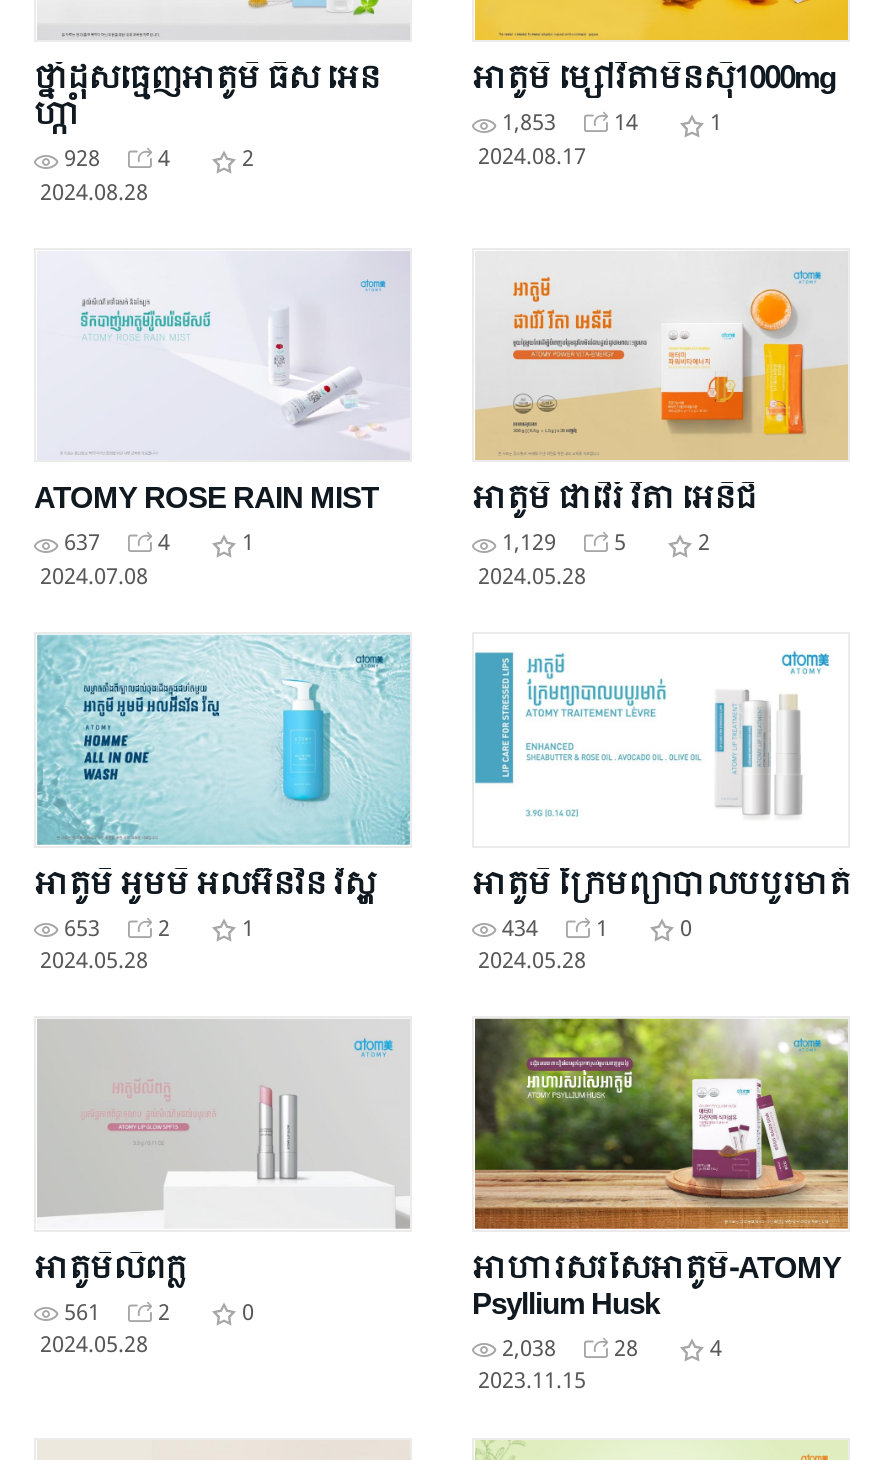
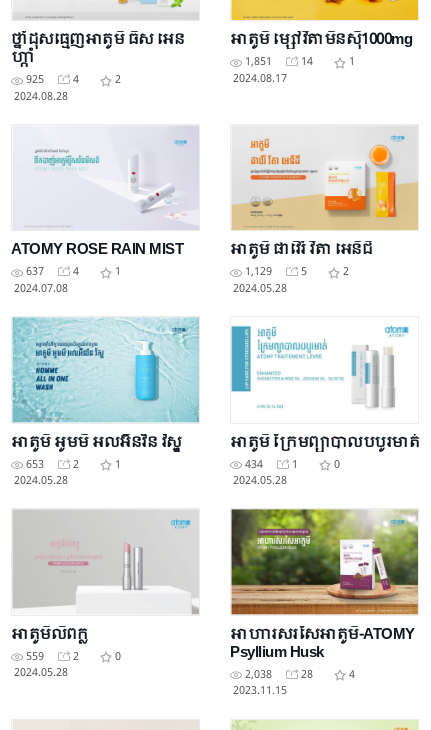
- 1,853 14 1
+ 1,851 14 1

- 928 4 2
+ 925 4 2

- 561 2 0
+ 559 2 0
